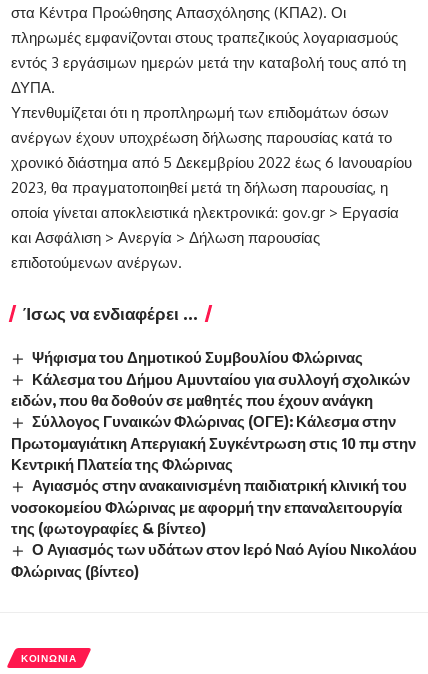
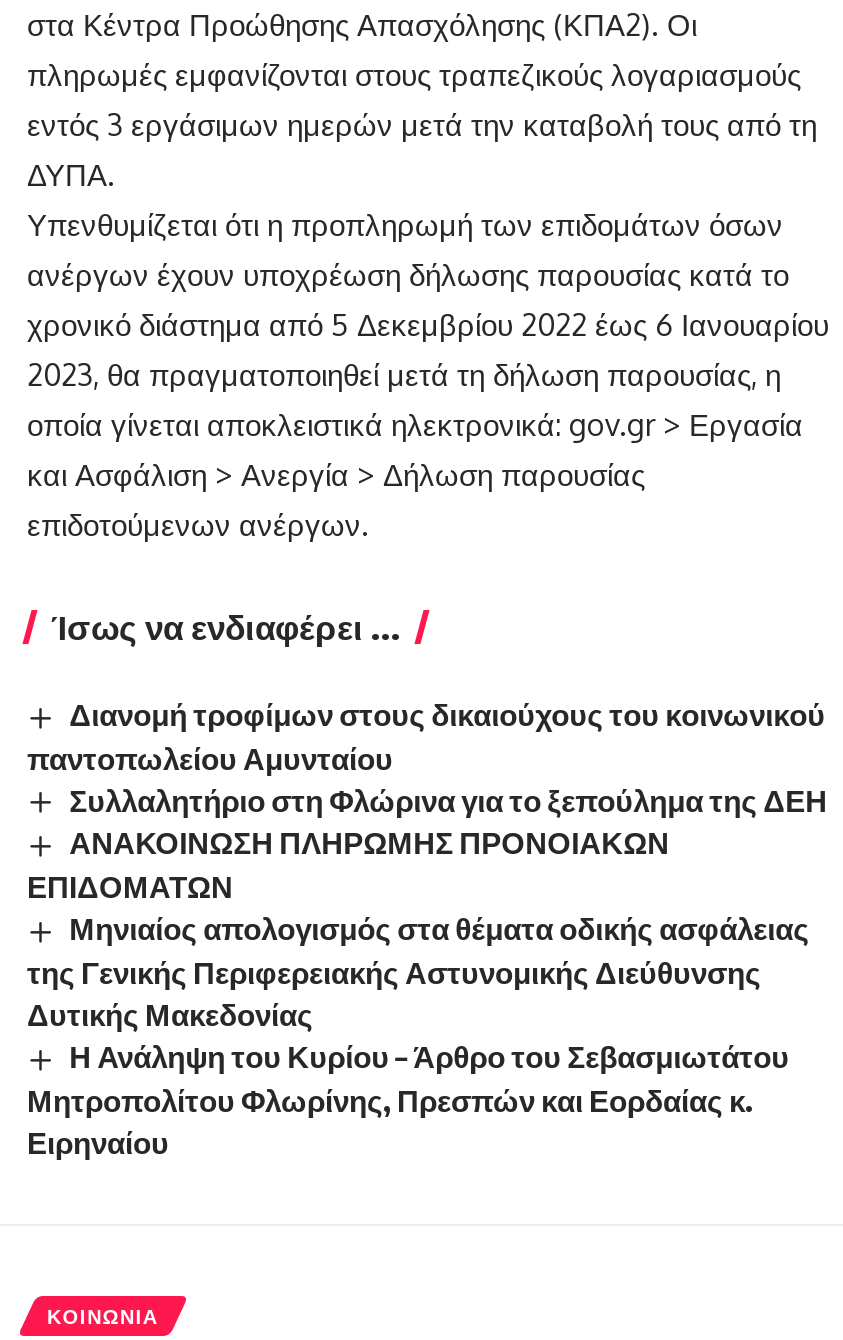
- Ψήφισμα του Δημοτικού Συμβουλίου Φλώρινας
- Κάλεσμα του Δήμου Αμυνταίου για συλλογή σχολικών
- ειδών, που θα δοθούν σε μαθητές που έχουν ανάγκη
- Σύλλογος Γυναικών Φλώρινας (ΟΓΕ): Κάλεσμα στην
- Πρωτομαγιάτικη Απεργιακή Συγκέντρωση στις 10 πμ στην
- Κεντρική Πλατεία της Φλώρινας
- Αγιασμός στην ανακαινισμένη παιδιατρική κλινική του
- νοσοκομείου Φλώρινας με αφορμή την επαναλειτουργία
- της (φωτογραφίες & βίντεο)
- Ο Αγιασμός των υδάτων στον Ιερό Ναό Αγίου Νικολάου
- Φλώρινας (βίντεο)
+ Διανομή τροφίμων στους δικαιούχους του κοινωνικού
+ παντοπωλείου Αμυνταίου
+ Συλλαλητήριο στη Φλώρινα για το ξεπούλημα της ΔΕΗ
+ ΑΝΑΚΟΙΝΩΣΗ ΠΛΗΡΩΜΗΣ ΠΡΟΝΟΙΑΚΩΝ
+ ΕΠΙΔΟΜΑΤΩΝ
+ Μηνιαίος απολογισμός στα θέματα οδικής ασφάλειας
+ της Γενικής Περιφερειακής Αστυνομικής Διεύθυνσης
+ Δυτικής Μακεδονίας
+ Η Ανάληψη του Κυρίου – Άρθρο του Σεβασμιωτάτου
+ Μητροπολίτου Φλωρίνης, Πρεσπών και Εορδαίας κ.
+ Ειρηναίου
